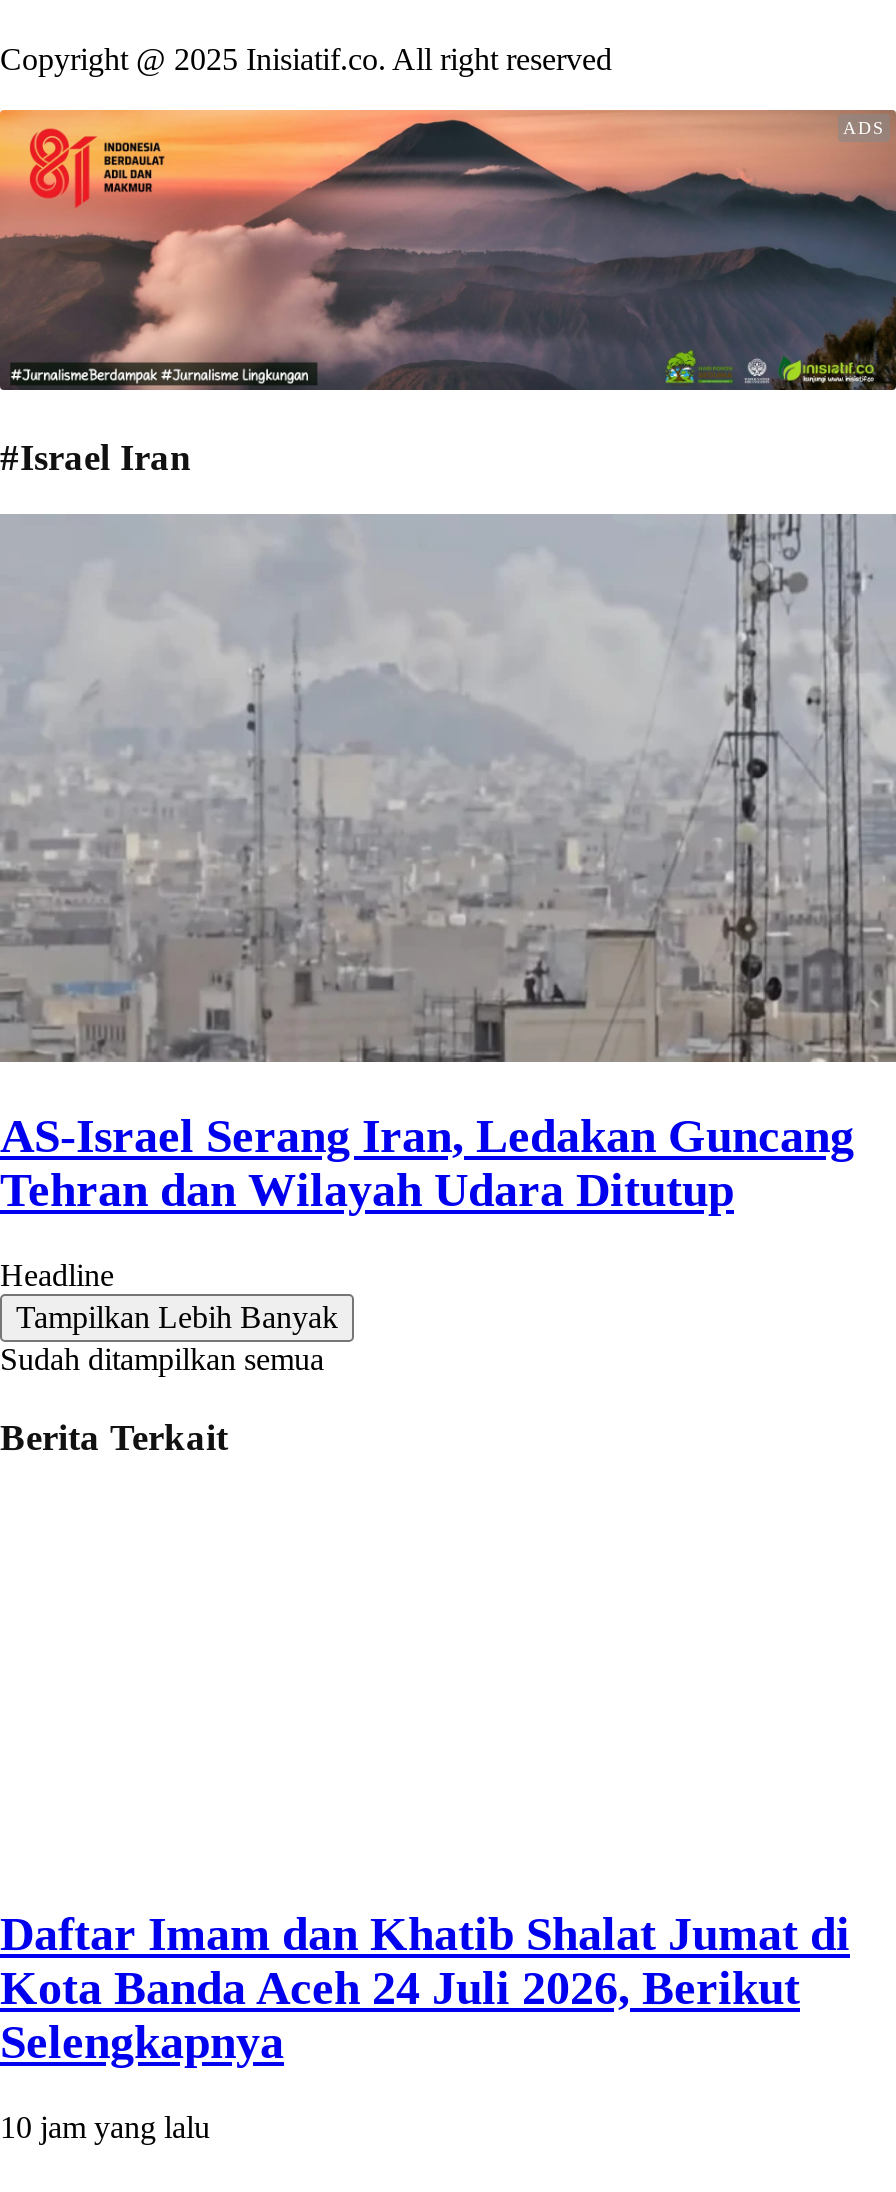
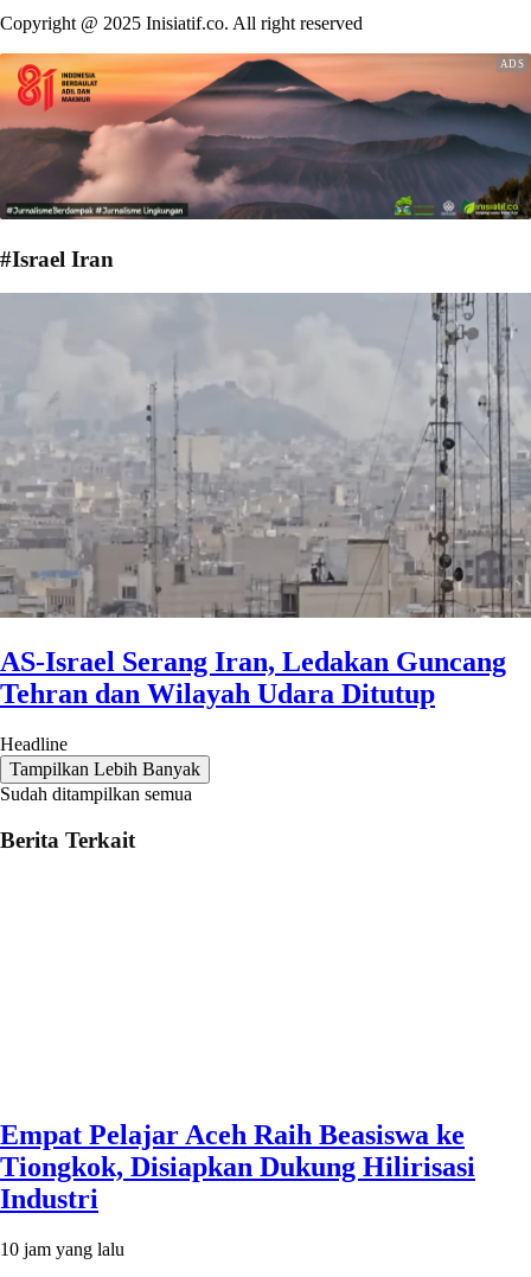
- Daftar Imam dan Khatib Shalat Jumat di
- Kota Banda Aceh 24 Juli 2026, Berikut
- Selengkapnya
+ Empat Pelajar Aceh Raih Beasiswa ke
+ Tiongkok, Disiapkan Dukung Hilirisasi
+ Industri
